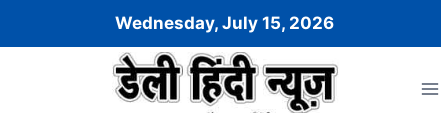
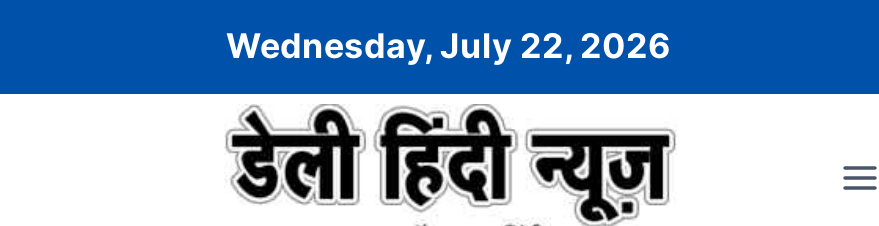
- Wednesday, July 15, 2026
+ Wednesday, July 22, 2026
